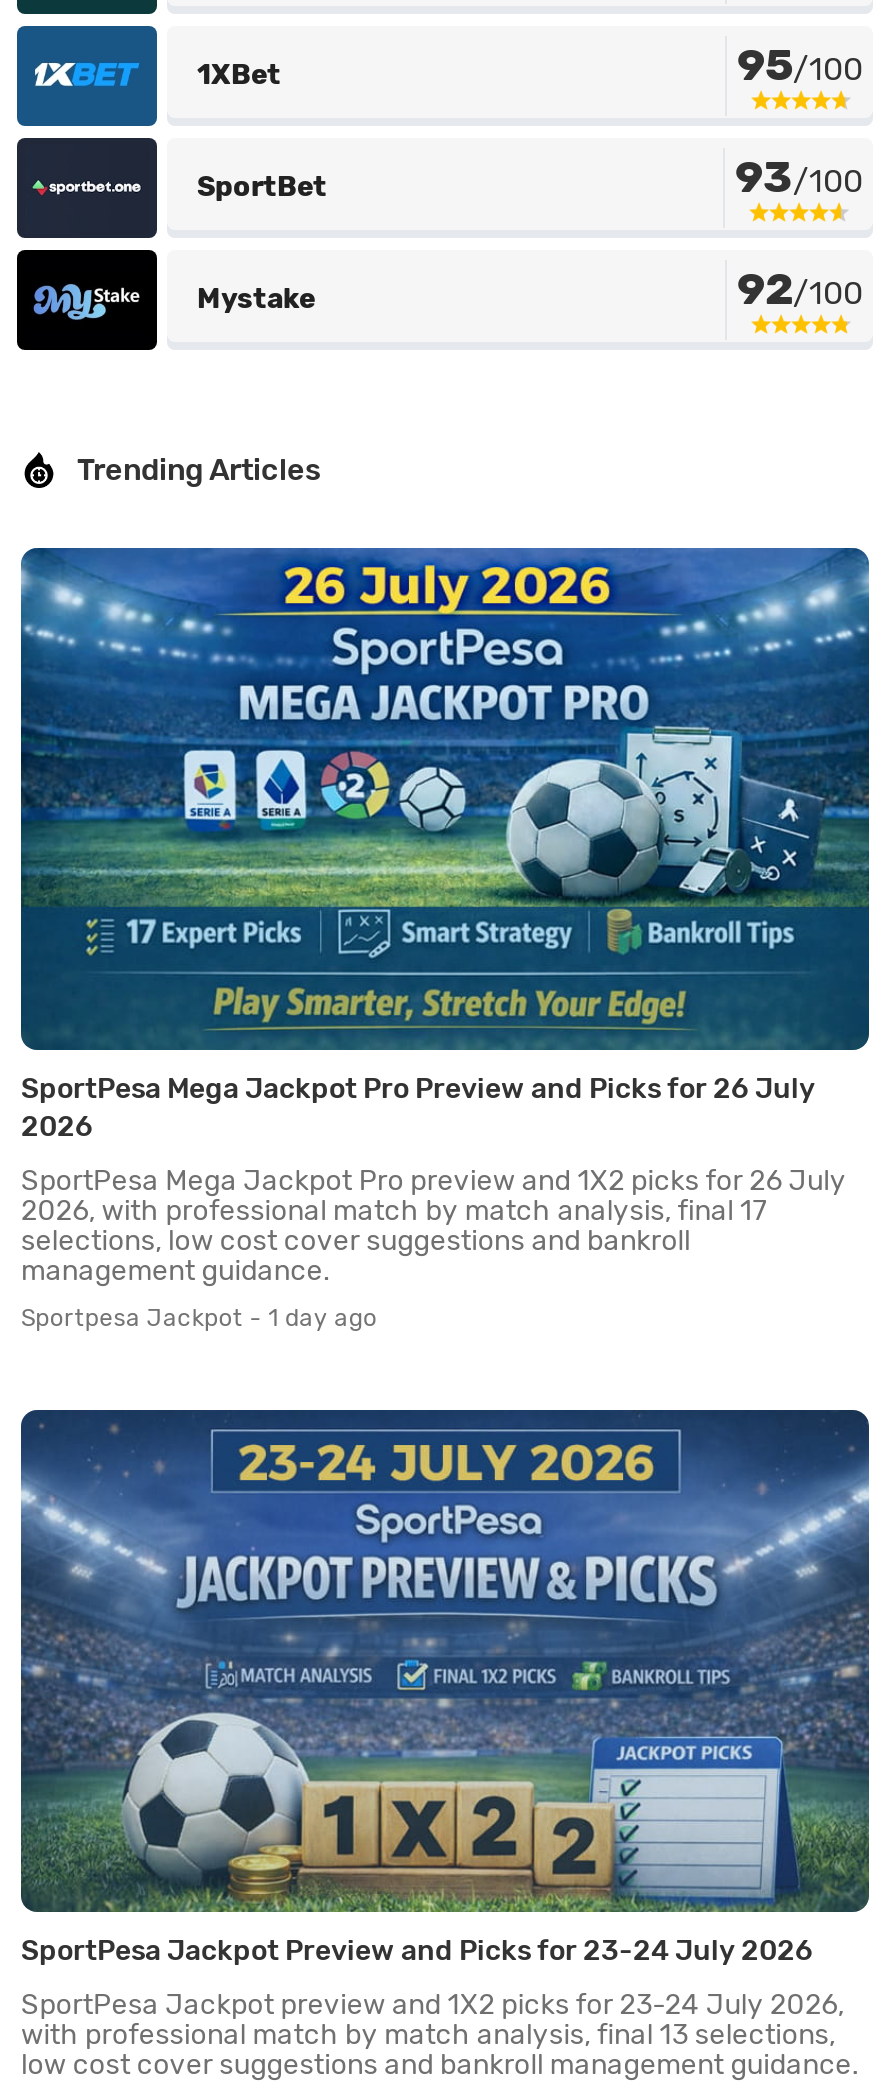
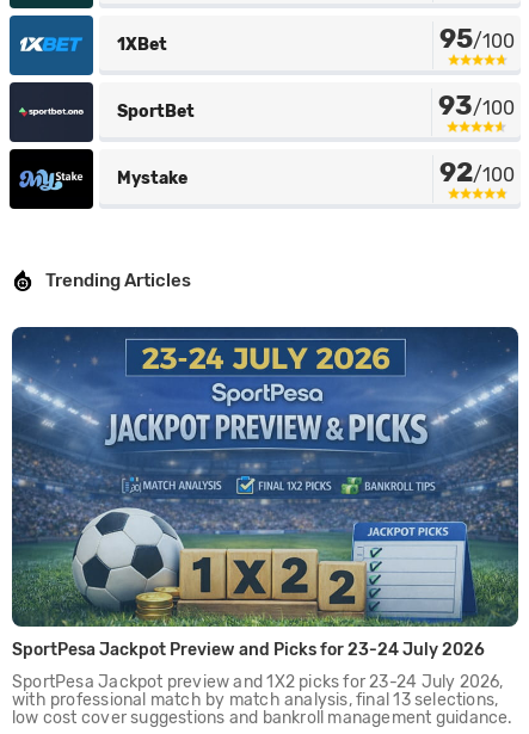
- [image]
- SportPesa Mega Jackpot Pro Preview and Picks for 26 July
- 2026
- SportPesa Mega Jackpot Pro preview and 1X2 picks for 26 July
- 2026, with professional match by match analysis, final 17
- selections, low cost cover suggestions and bankroll
- management guidance.
- Sportpesa Jackpot - 1 day ago
